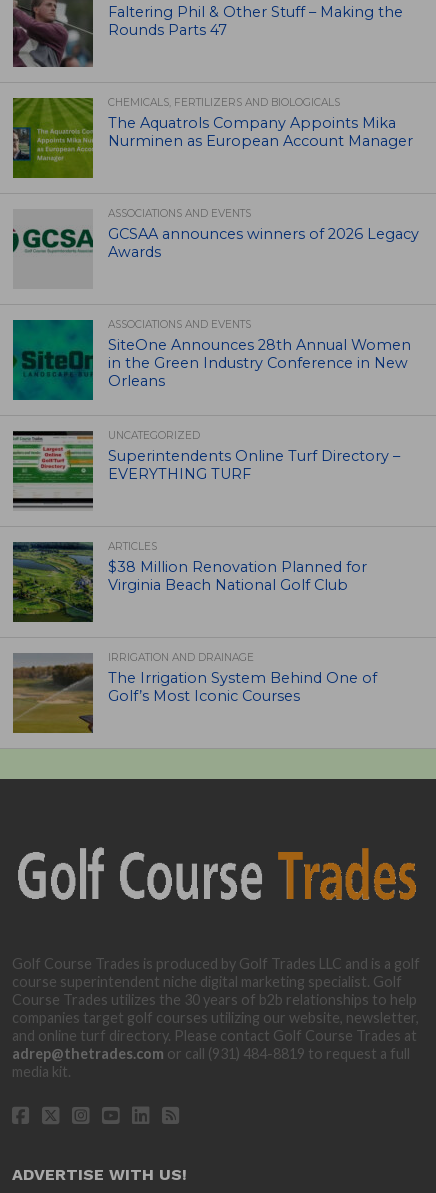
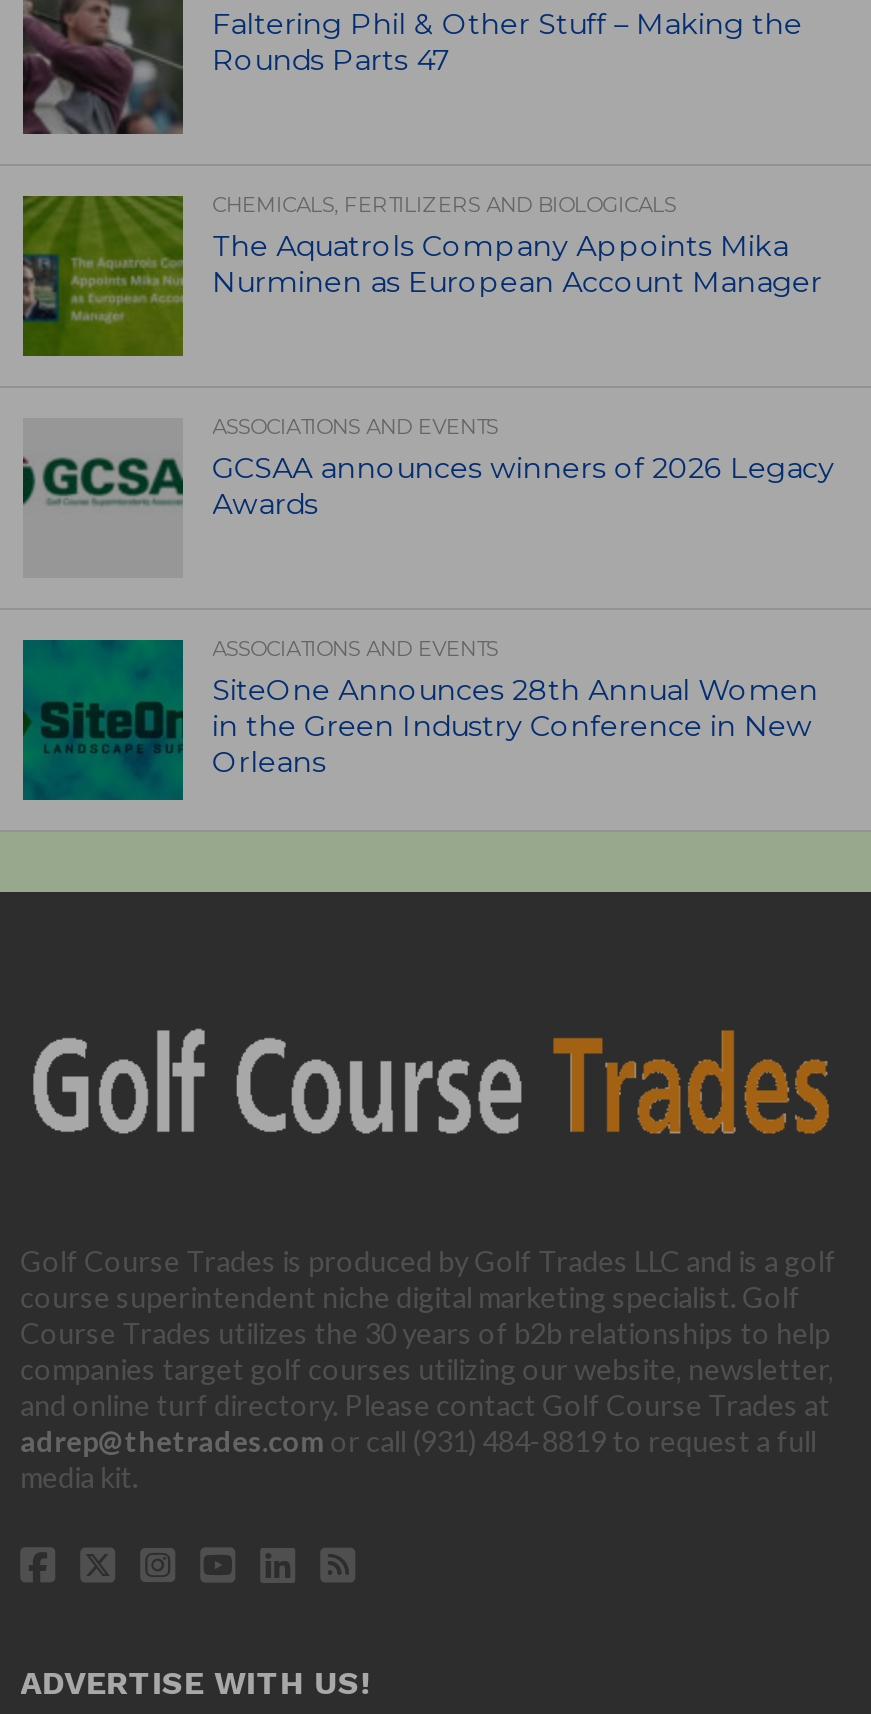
- [image]
- UNCATEGORIZED
- Superintendents Online Turf Directory –
- EVERYTHING TURF

- [image]
- ARTICLES
- $38 Million Renovation Planned for
- Virginia Beach National Golf Club

- [image]
- IRRIGATION AND DRAINAGE
- The Irrigation System Behind One of
- Golf’s Most Iconic Courses
